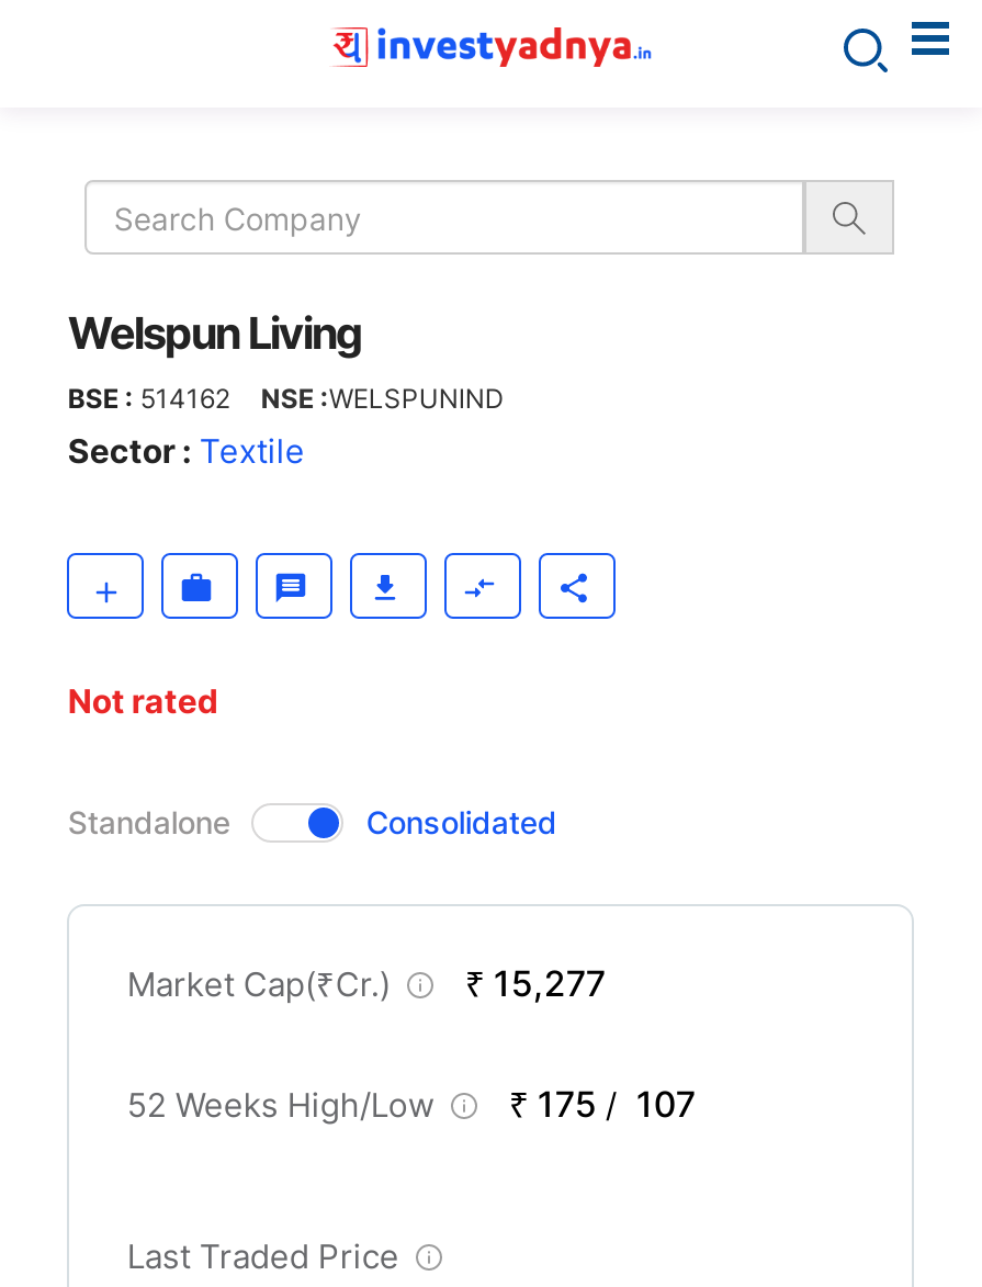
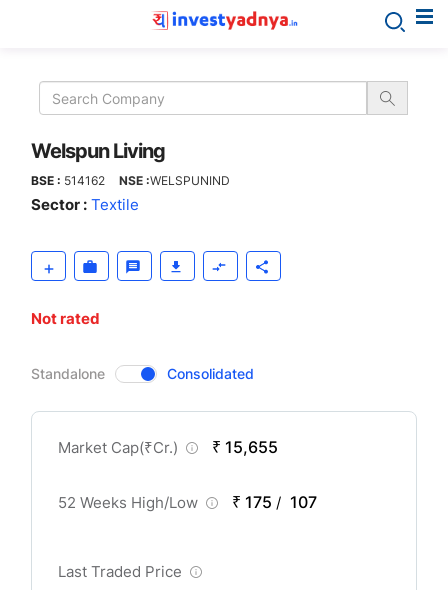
- Market Cap(₹Cr.) ₹ 15,277
+ Market Cap(₹Cr.) ₹ 15,655
